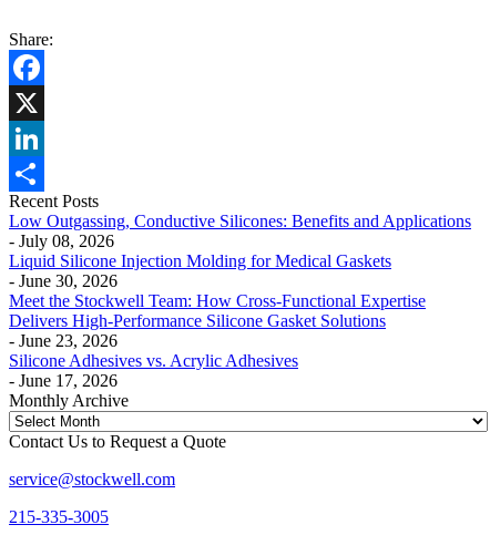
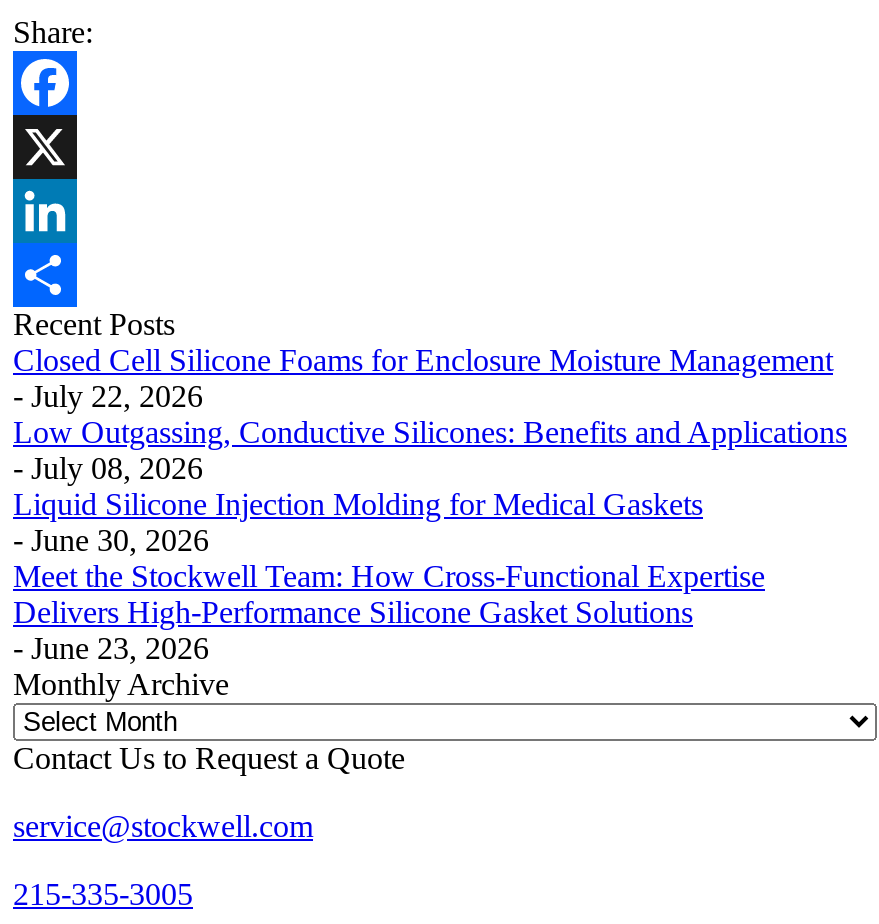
+ Closed Cell Silicone Foams for Enclosure Moisture Management
+ - July 22, 2026

moved down: Low Outgassing, Conductive Silicones: Benefits and Applications | - July 08, 2026 | Liquid Silicone Injection Molding for Medical Gaskets | - June 30, 2026 | Meet the Stockwell Team: How Cross-Functional Expertise | Delivers High-Performance Silicone Gasket Solutions | - June 23, 2026

- Silicone Adhesives vs. Acrylic Adhesives
- - June 17, 2026
